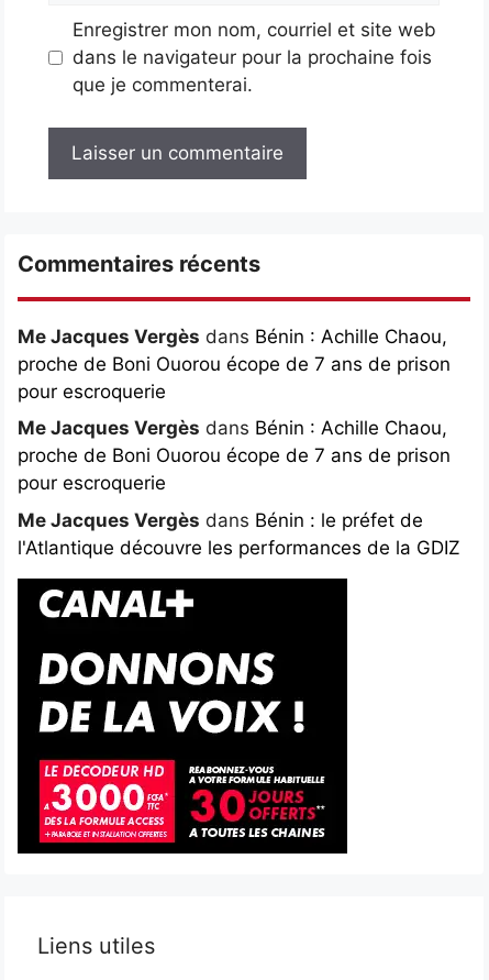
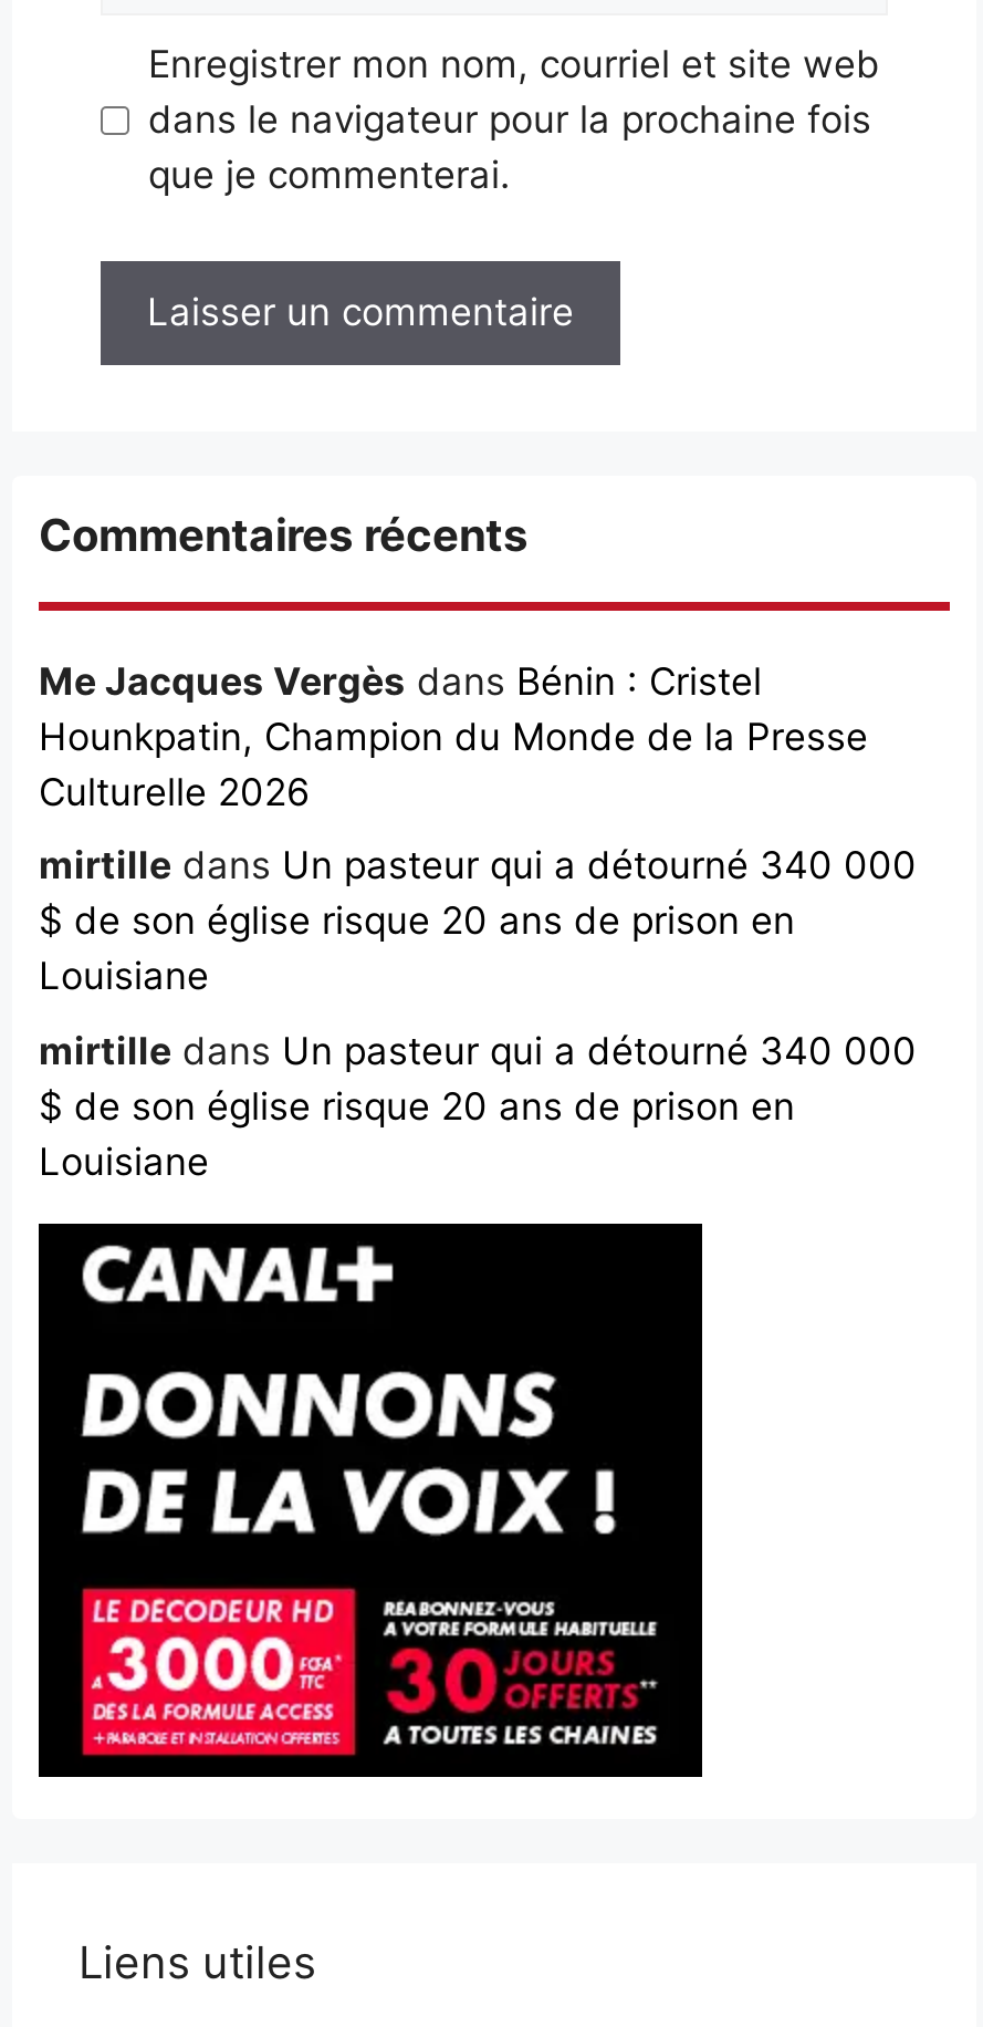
- Me Jacques Vergès dans Bénin : Achille Chaou,
- proche de Boni Ouorou écope de 7 ans de prison
- pour escroquerie
+ Me Jacques Vergès dans Bénin : Cristel
+ Hounkpatin, Champion du Monde de la Presse
+ Culturelle 2026

- Me Jacques Vergès dans Bénin : Achille Chaou,
- proche de Boni Ouorou écope de 7 ans de prison
- pour escroquerie
+ mirtille dans Un pasteur qui a détourné 340 000
+ $ de son église risque 20 ans de prison en
+ Louisiane

- Me Jacques Vergès dans Bénin : le préfet de
- l'Atlantique découvre les performances de la GDIZ
+ mirtille dans Un pasteur qui a détourné 340 000
+ $ de son église risque 20 ans de prison en
+ Louisiane
